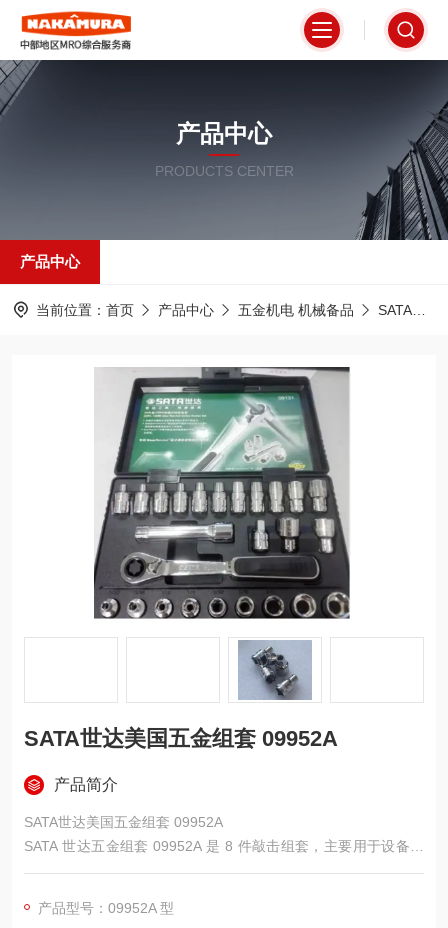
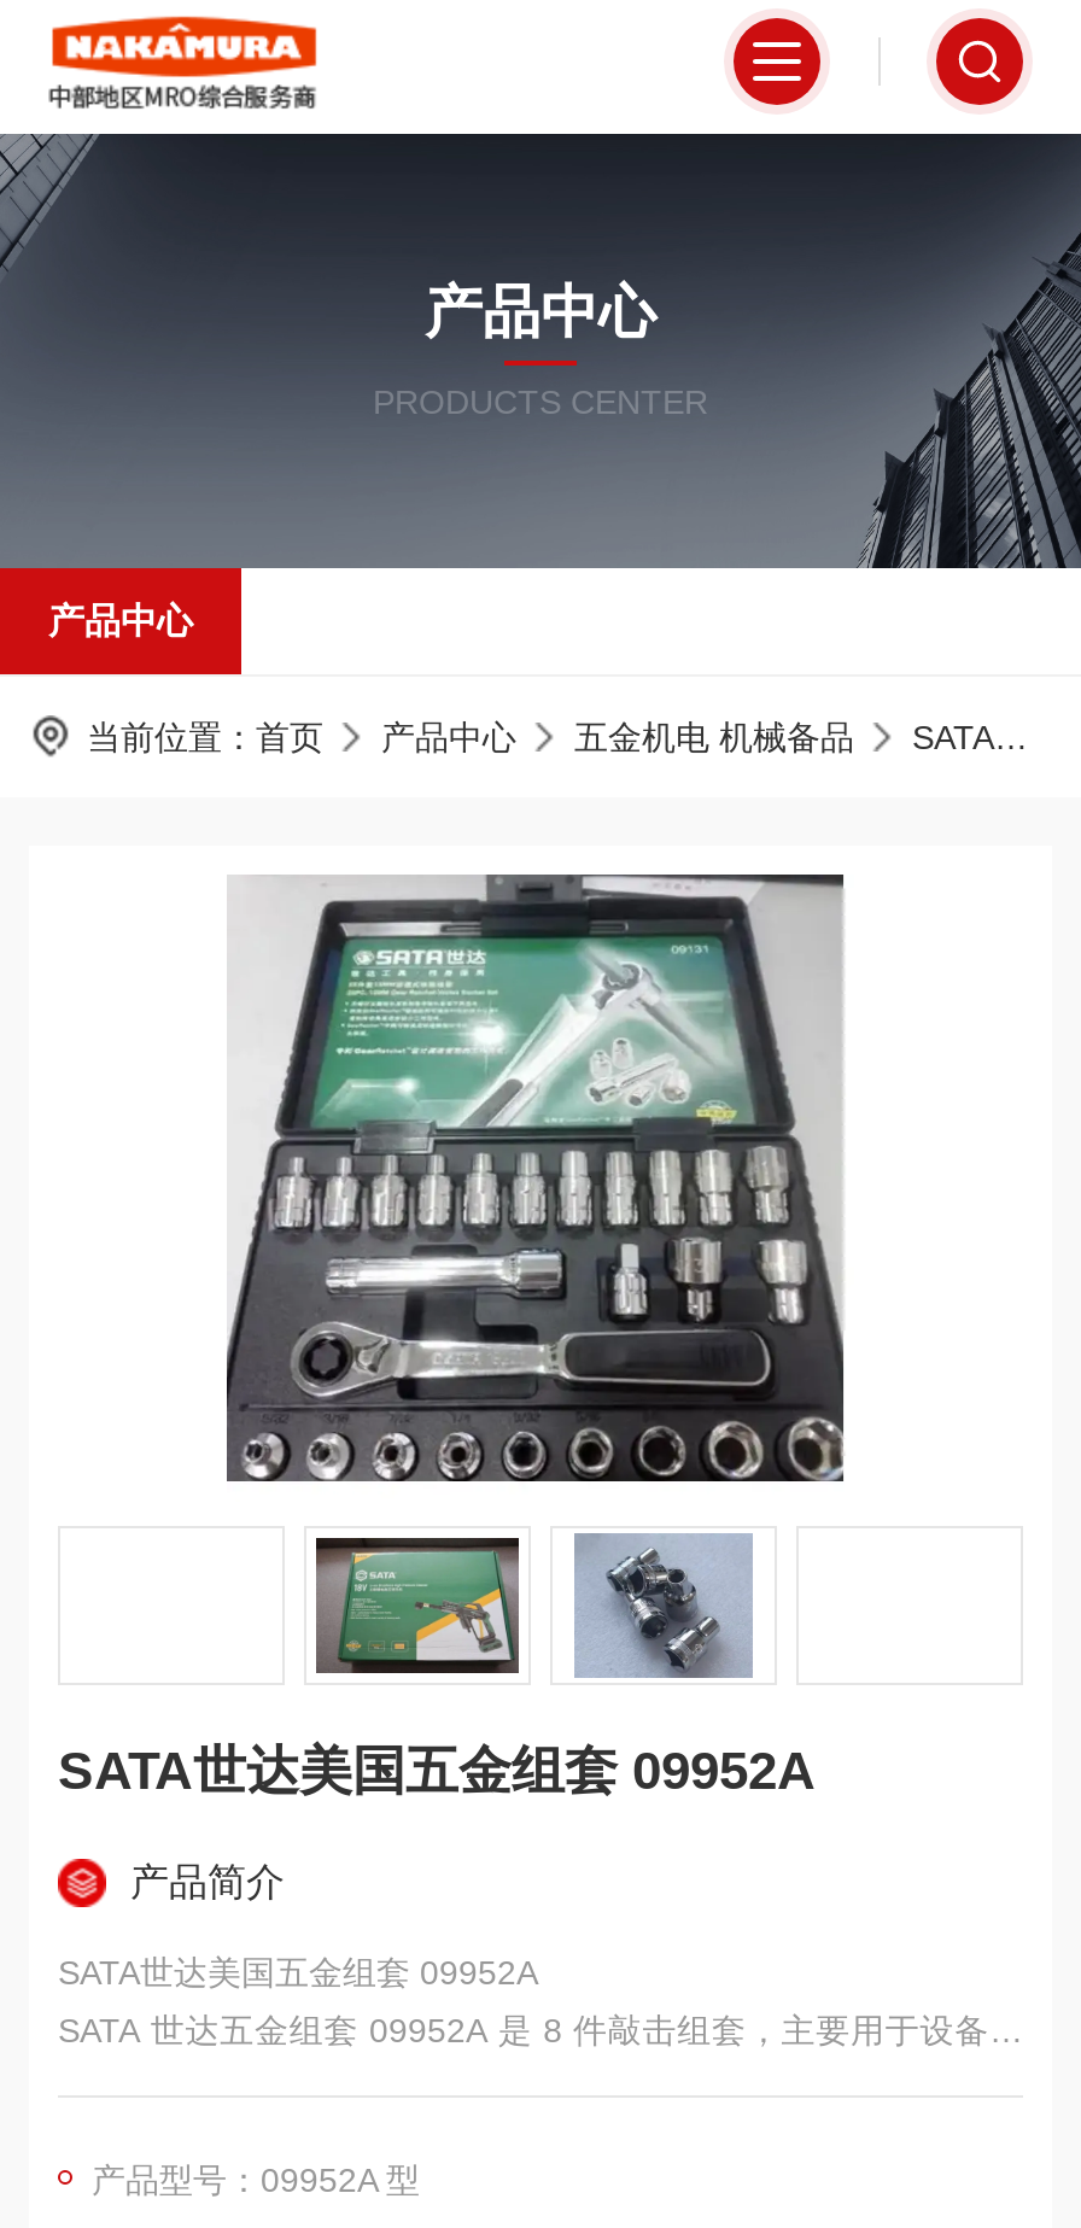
+ [image]
